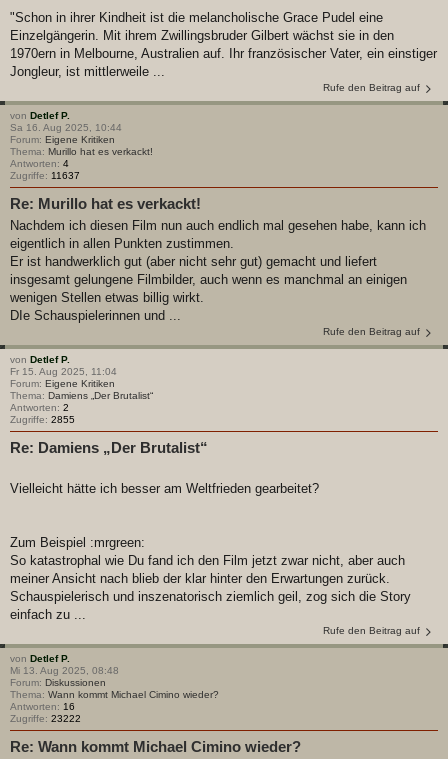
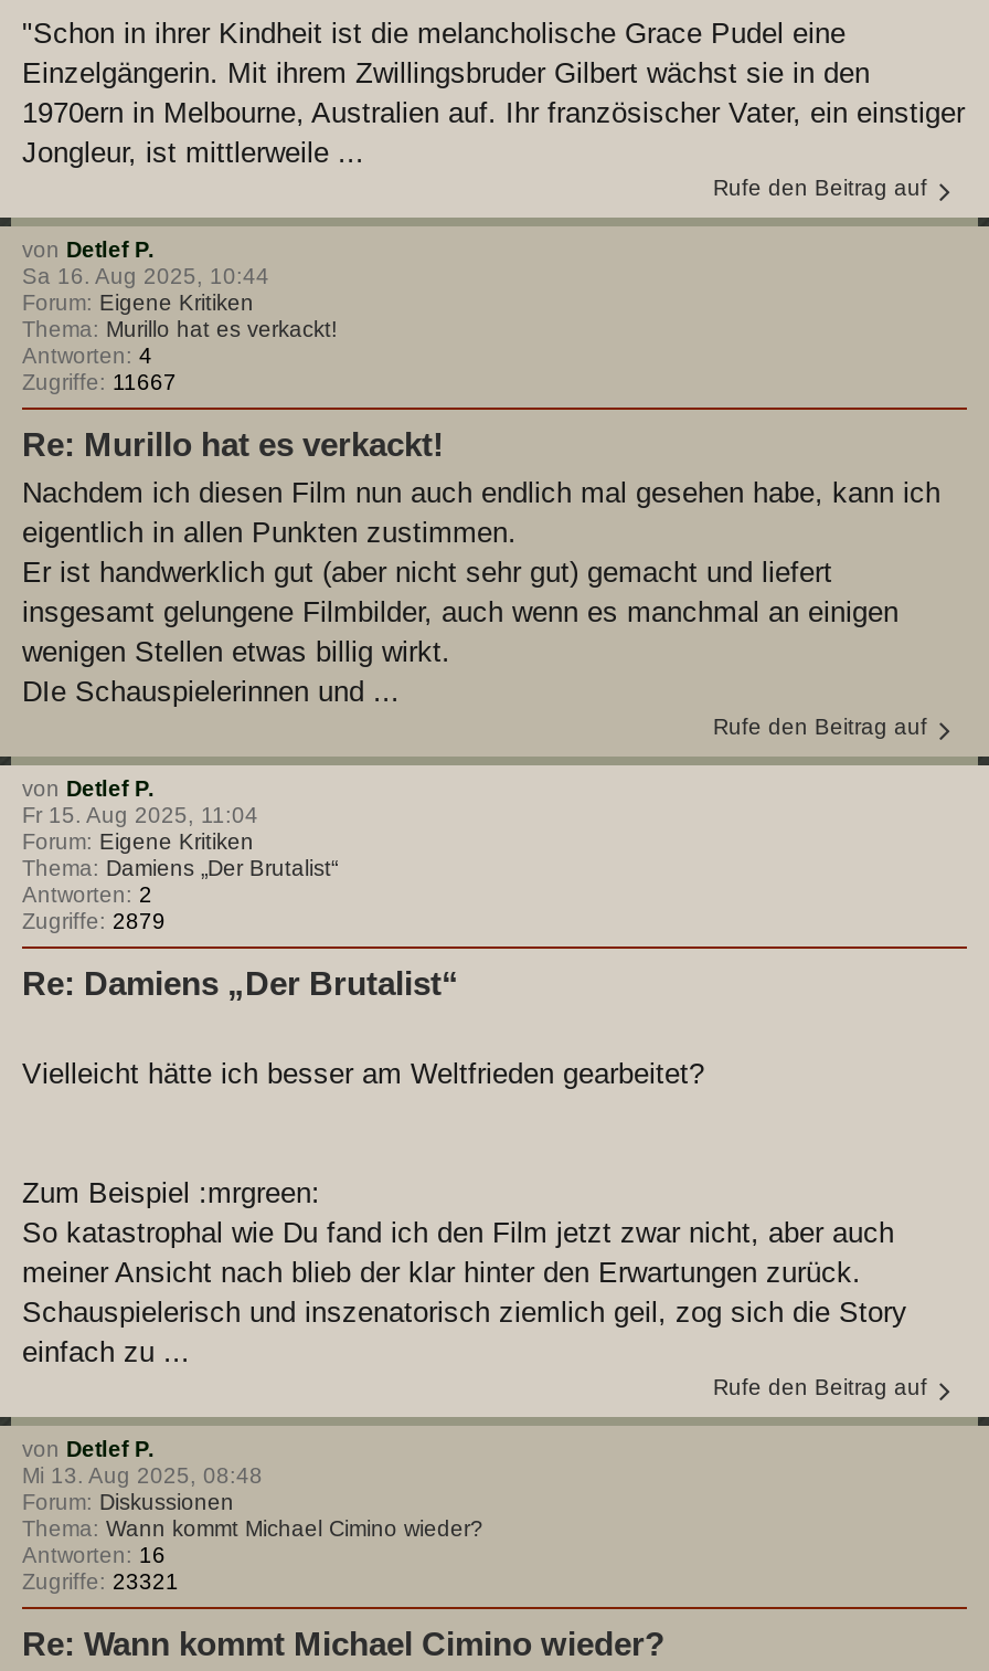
- Zugriffe: 11637
+ Zugriffe: 11667

- Zugriffe: 2855
+ Zugriffe: 2879

- Zugriffe: 23222
+ Zugriffe: 23321
